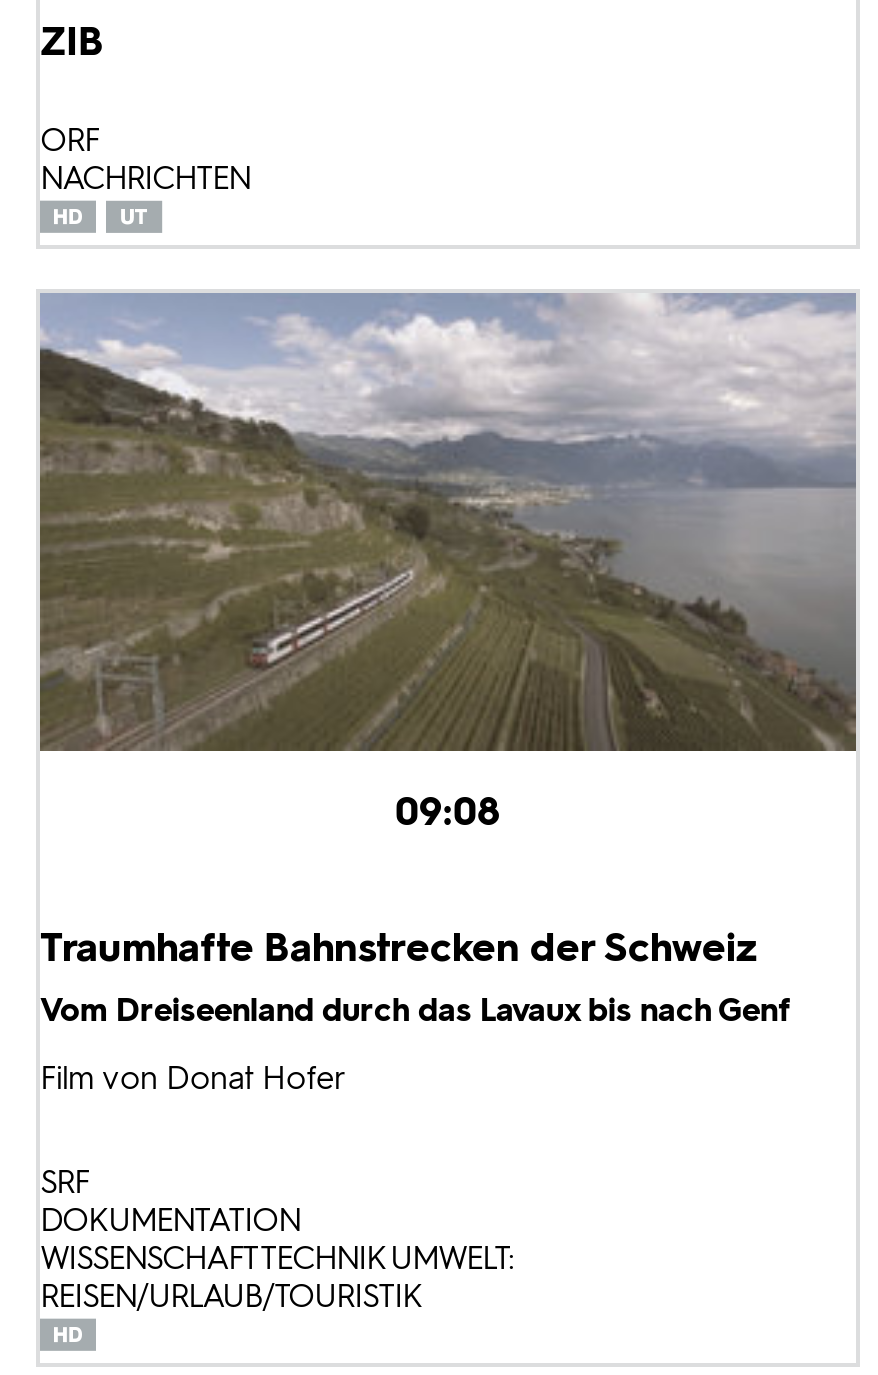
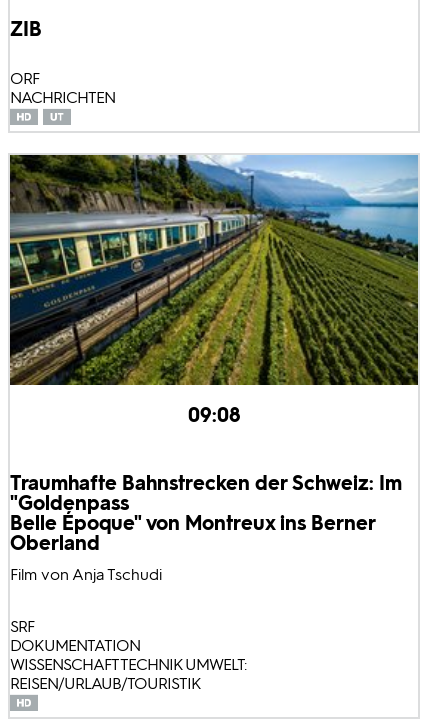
- [image]
+ [image]

- Traumhafte Bahnstrecken der Schweiz
- Vom Dreiseenland durch das Lavaux bis nach Genf
- Film von Donat Hofer
+ Traumhafte Bahnstrecken der Schweiz: Im
+ "Goldenpass
+ Belle Époque" von Montreux ins Berner
+ Oberland
+ Film von Anja Tschudi
